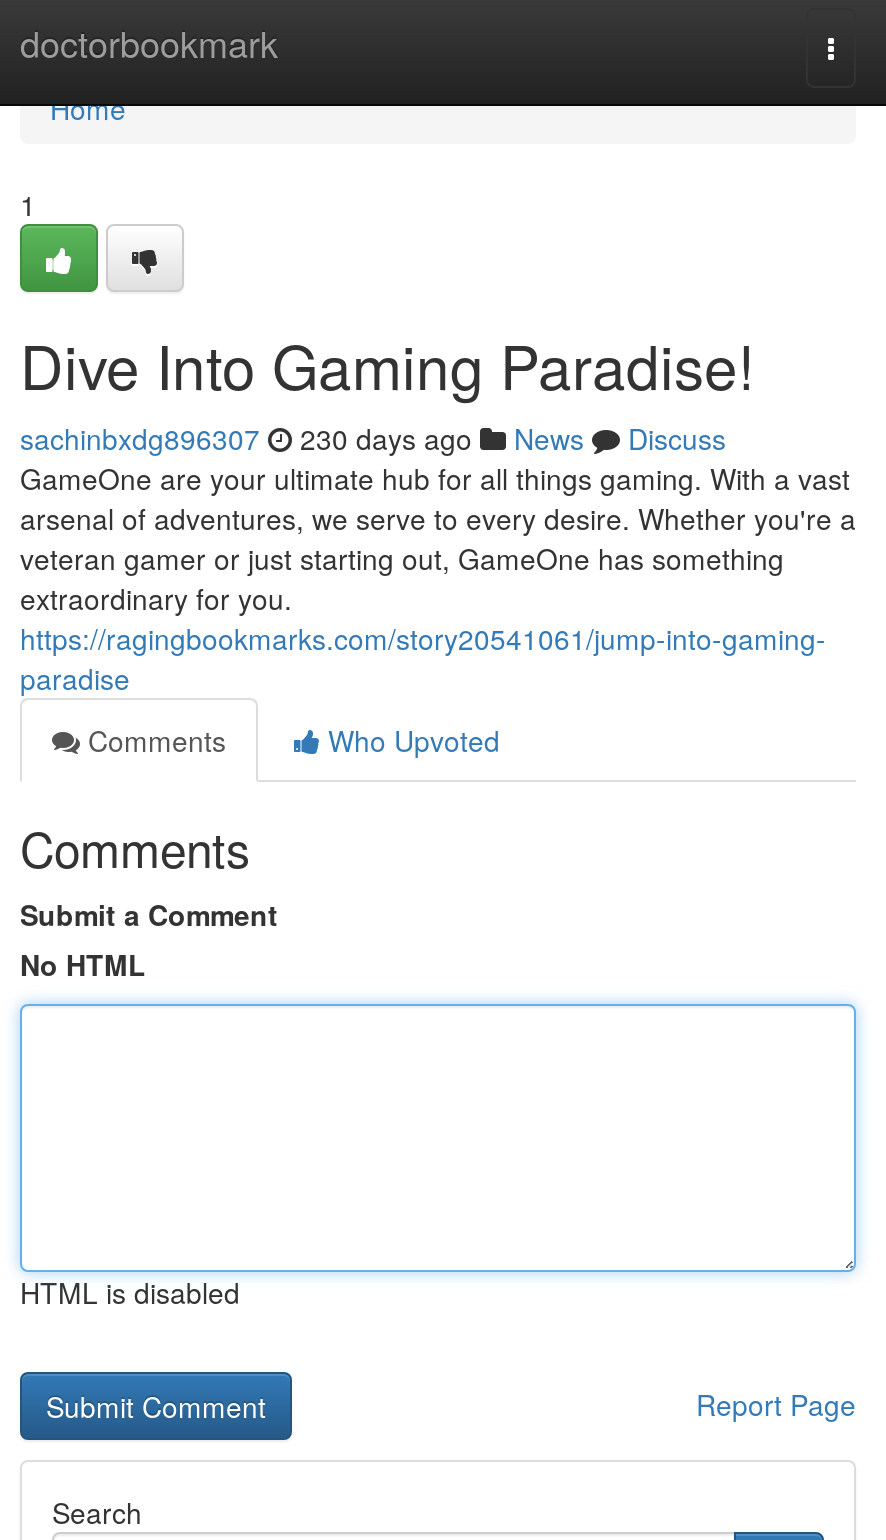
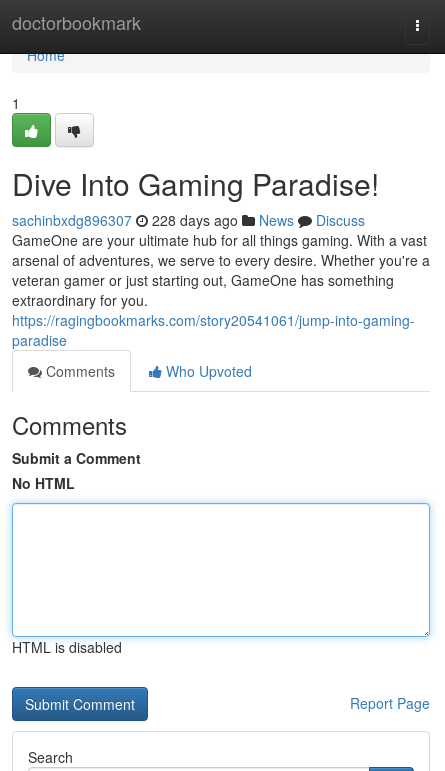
- sachinbxdg896307 230 days ago News Discuss
+ sachinbxdg896307 228 days ago News Discuss
